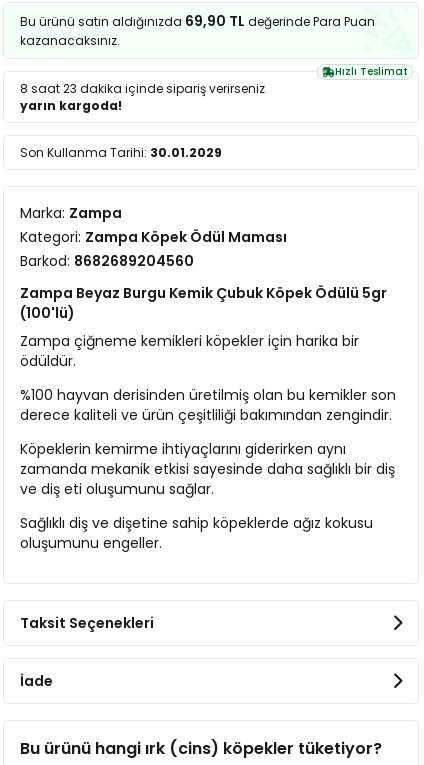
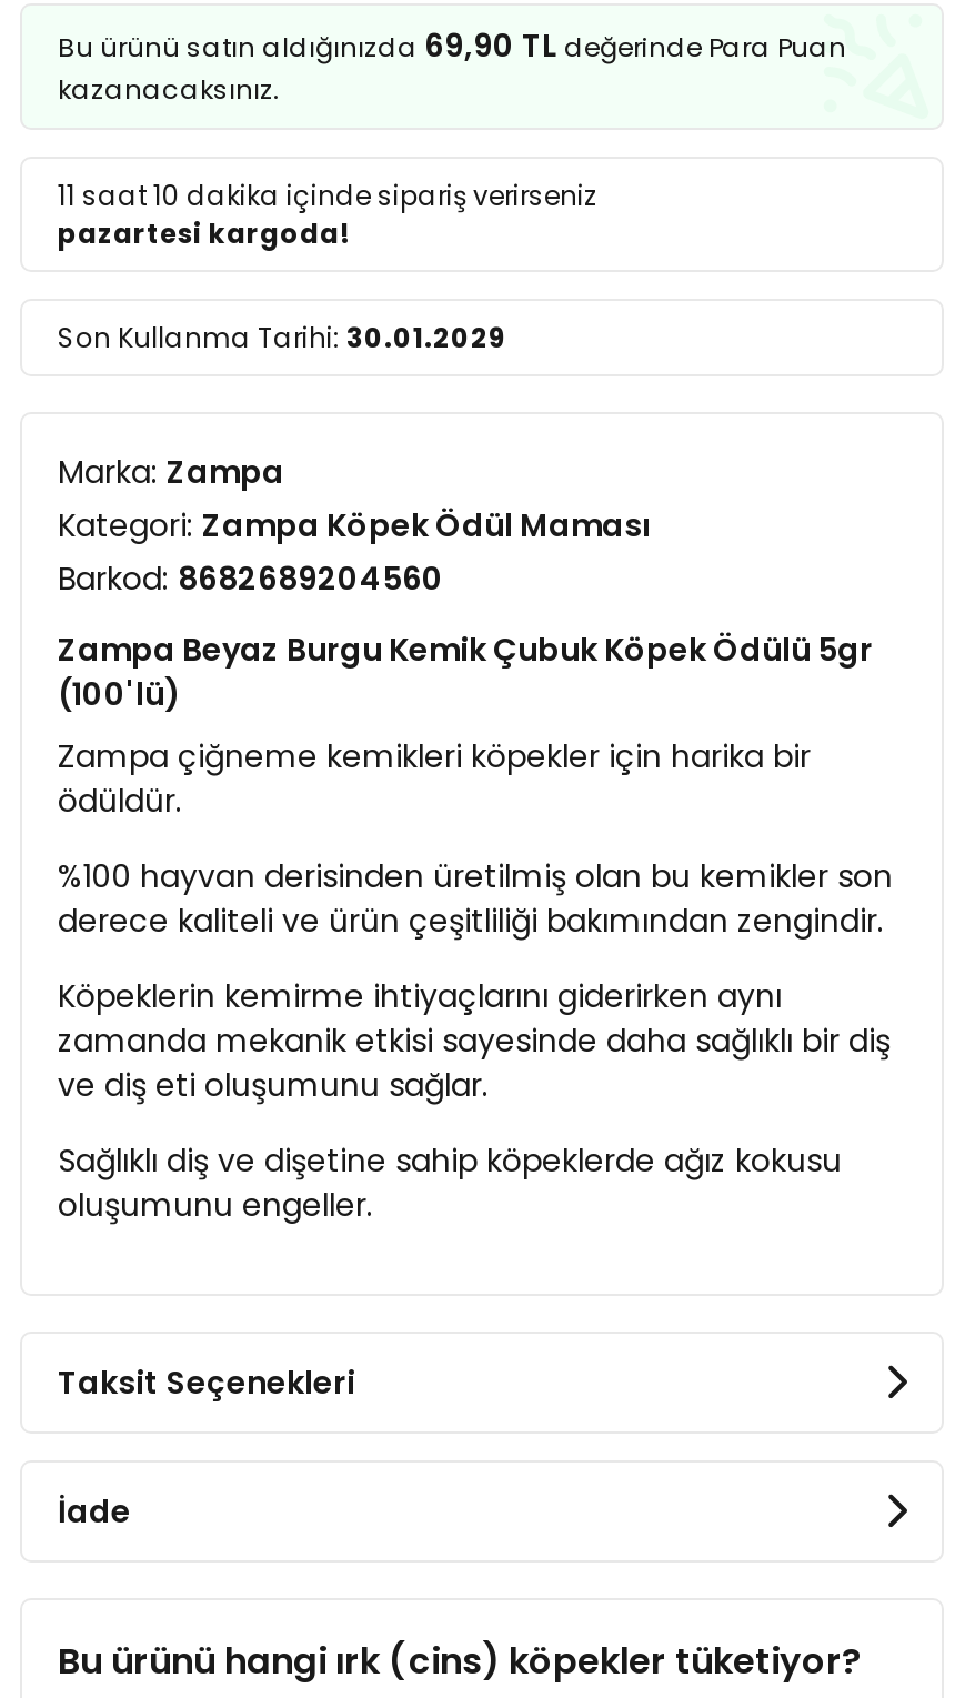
- Hızlı Teslimat
- 8 saat 23 dakika içinde sipariş verirseniz
- yarın kargoda!
+ 11 saat 10 dakika içinde sipariş verirseniz
+ pazartesi kargoda!
